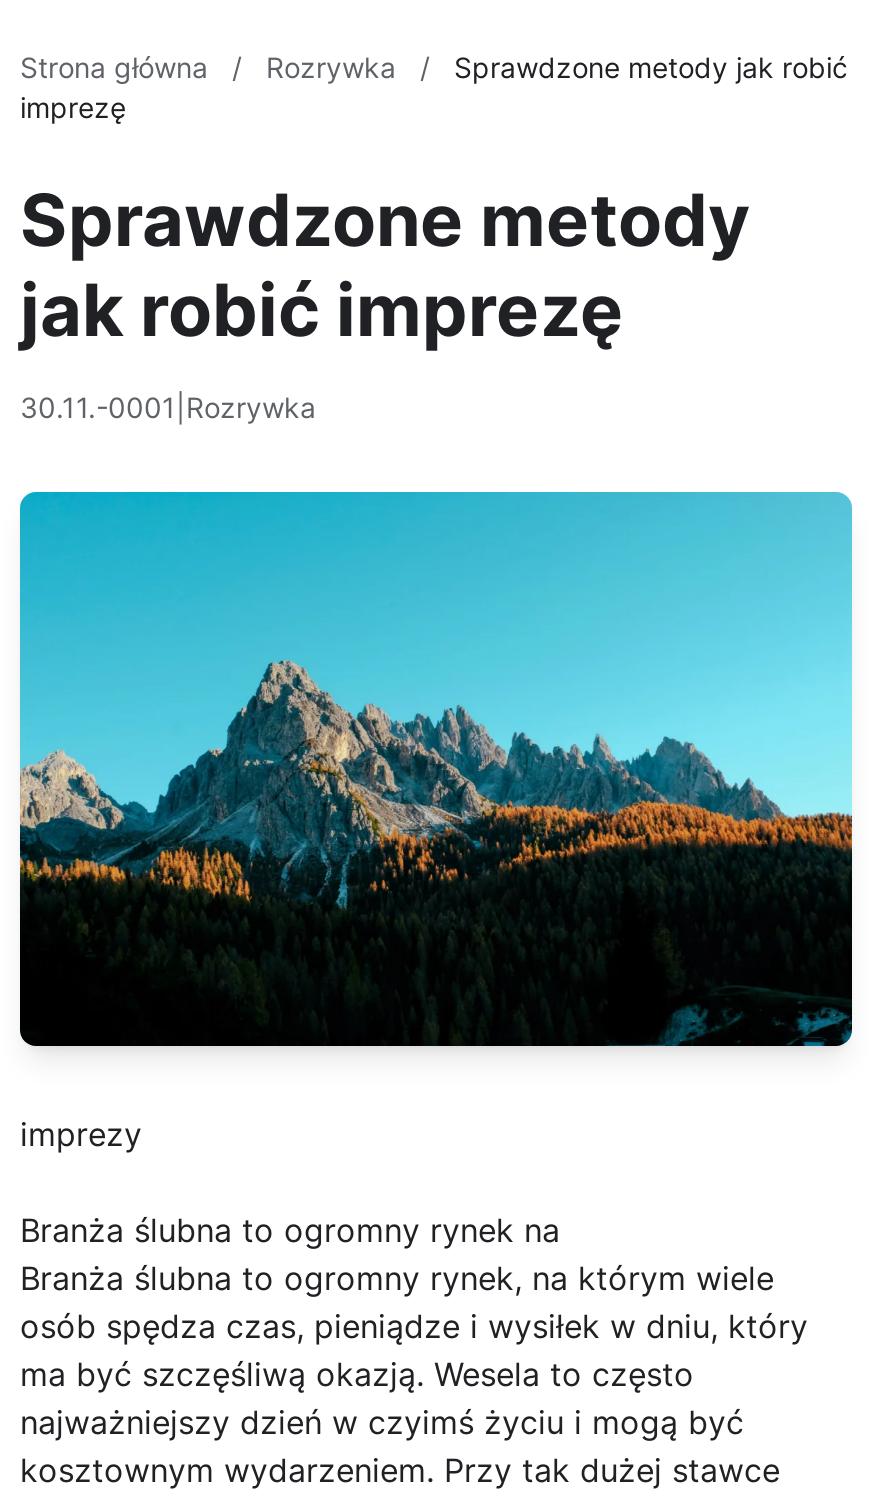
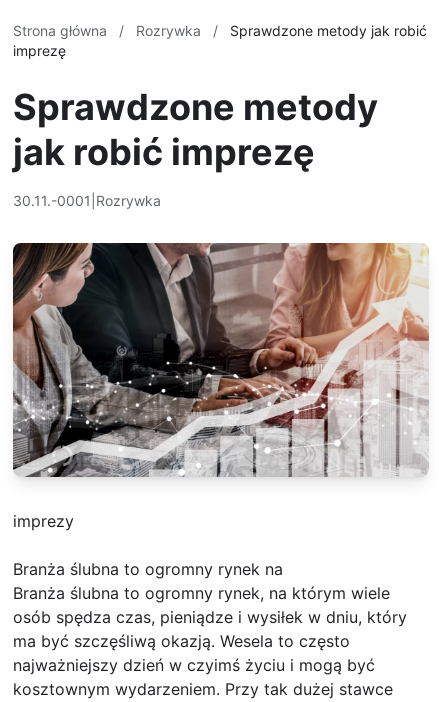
- [image]
+ [image]
